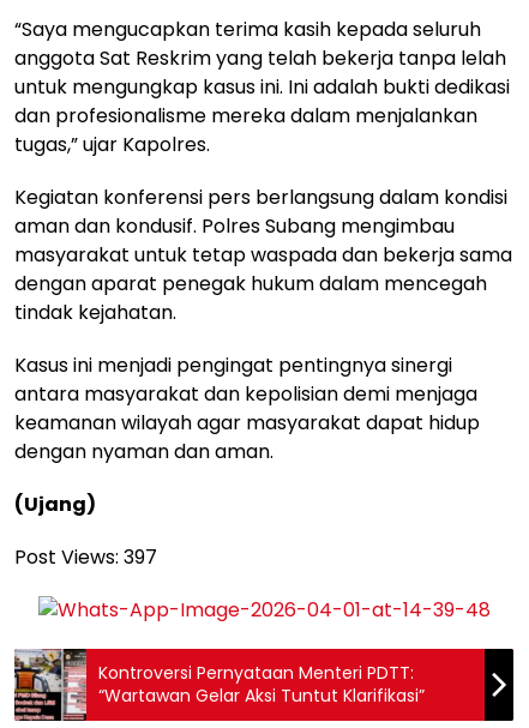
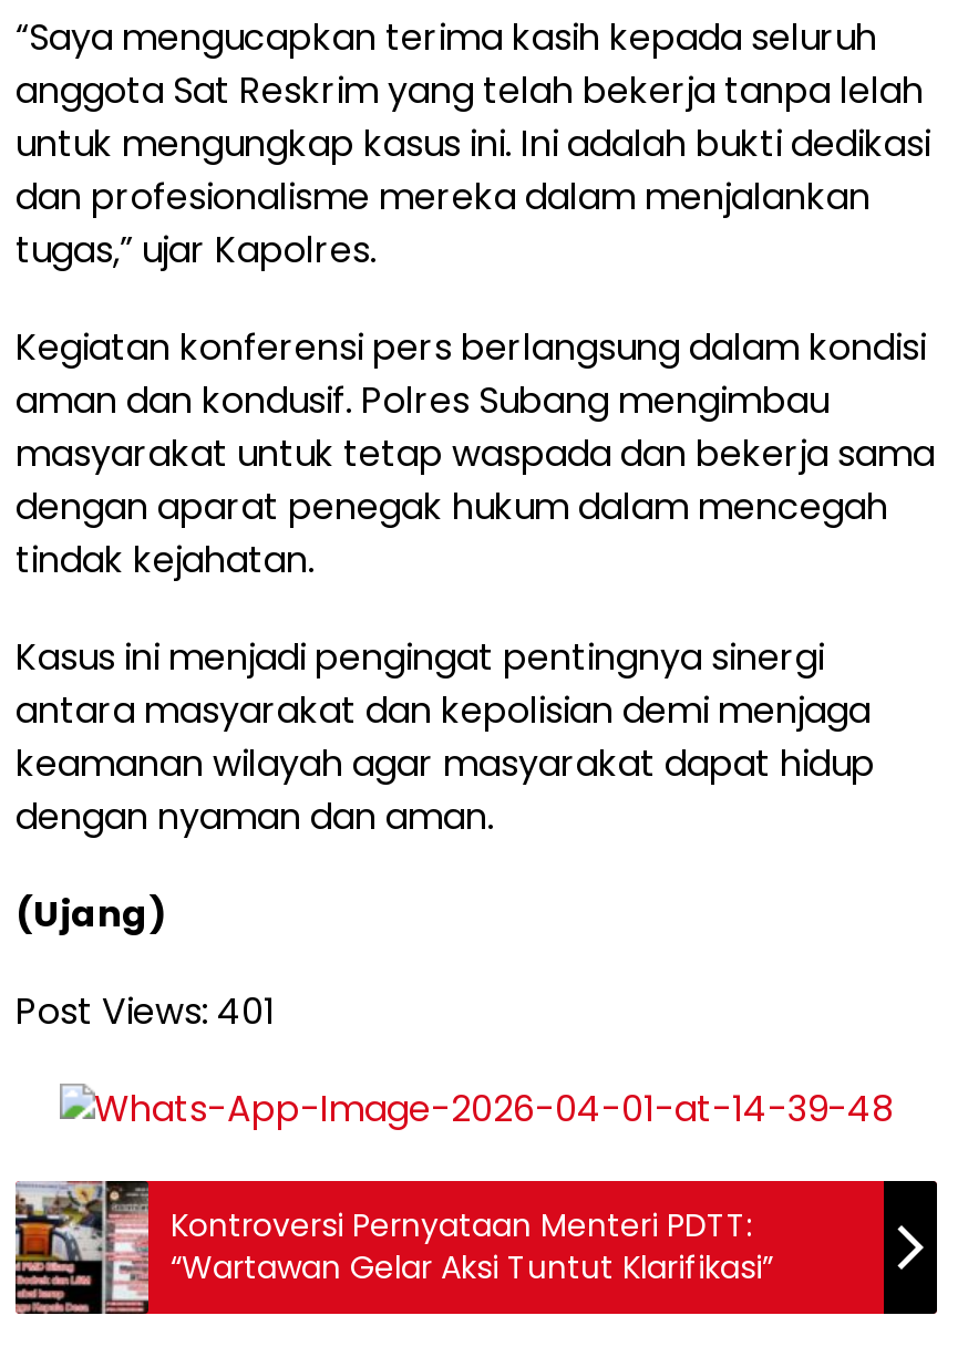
- Post Views: 397
+ Post Views: 401
